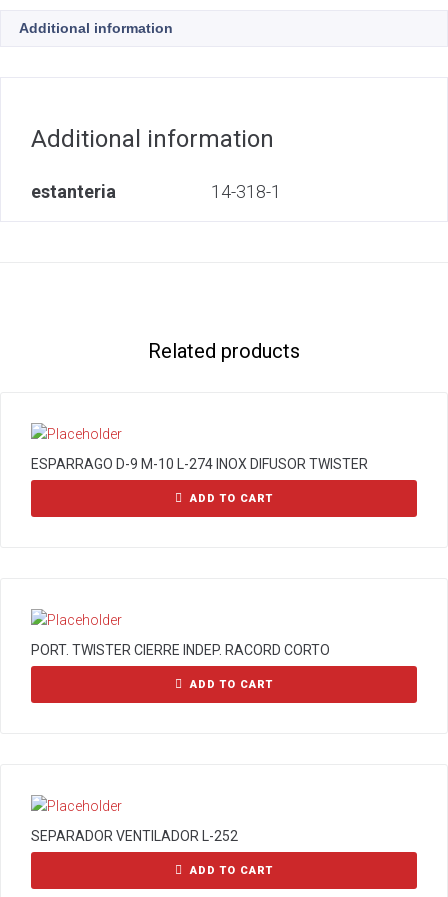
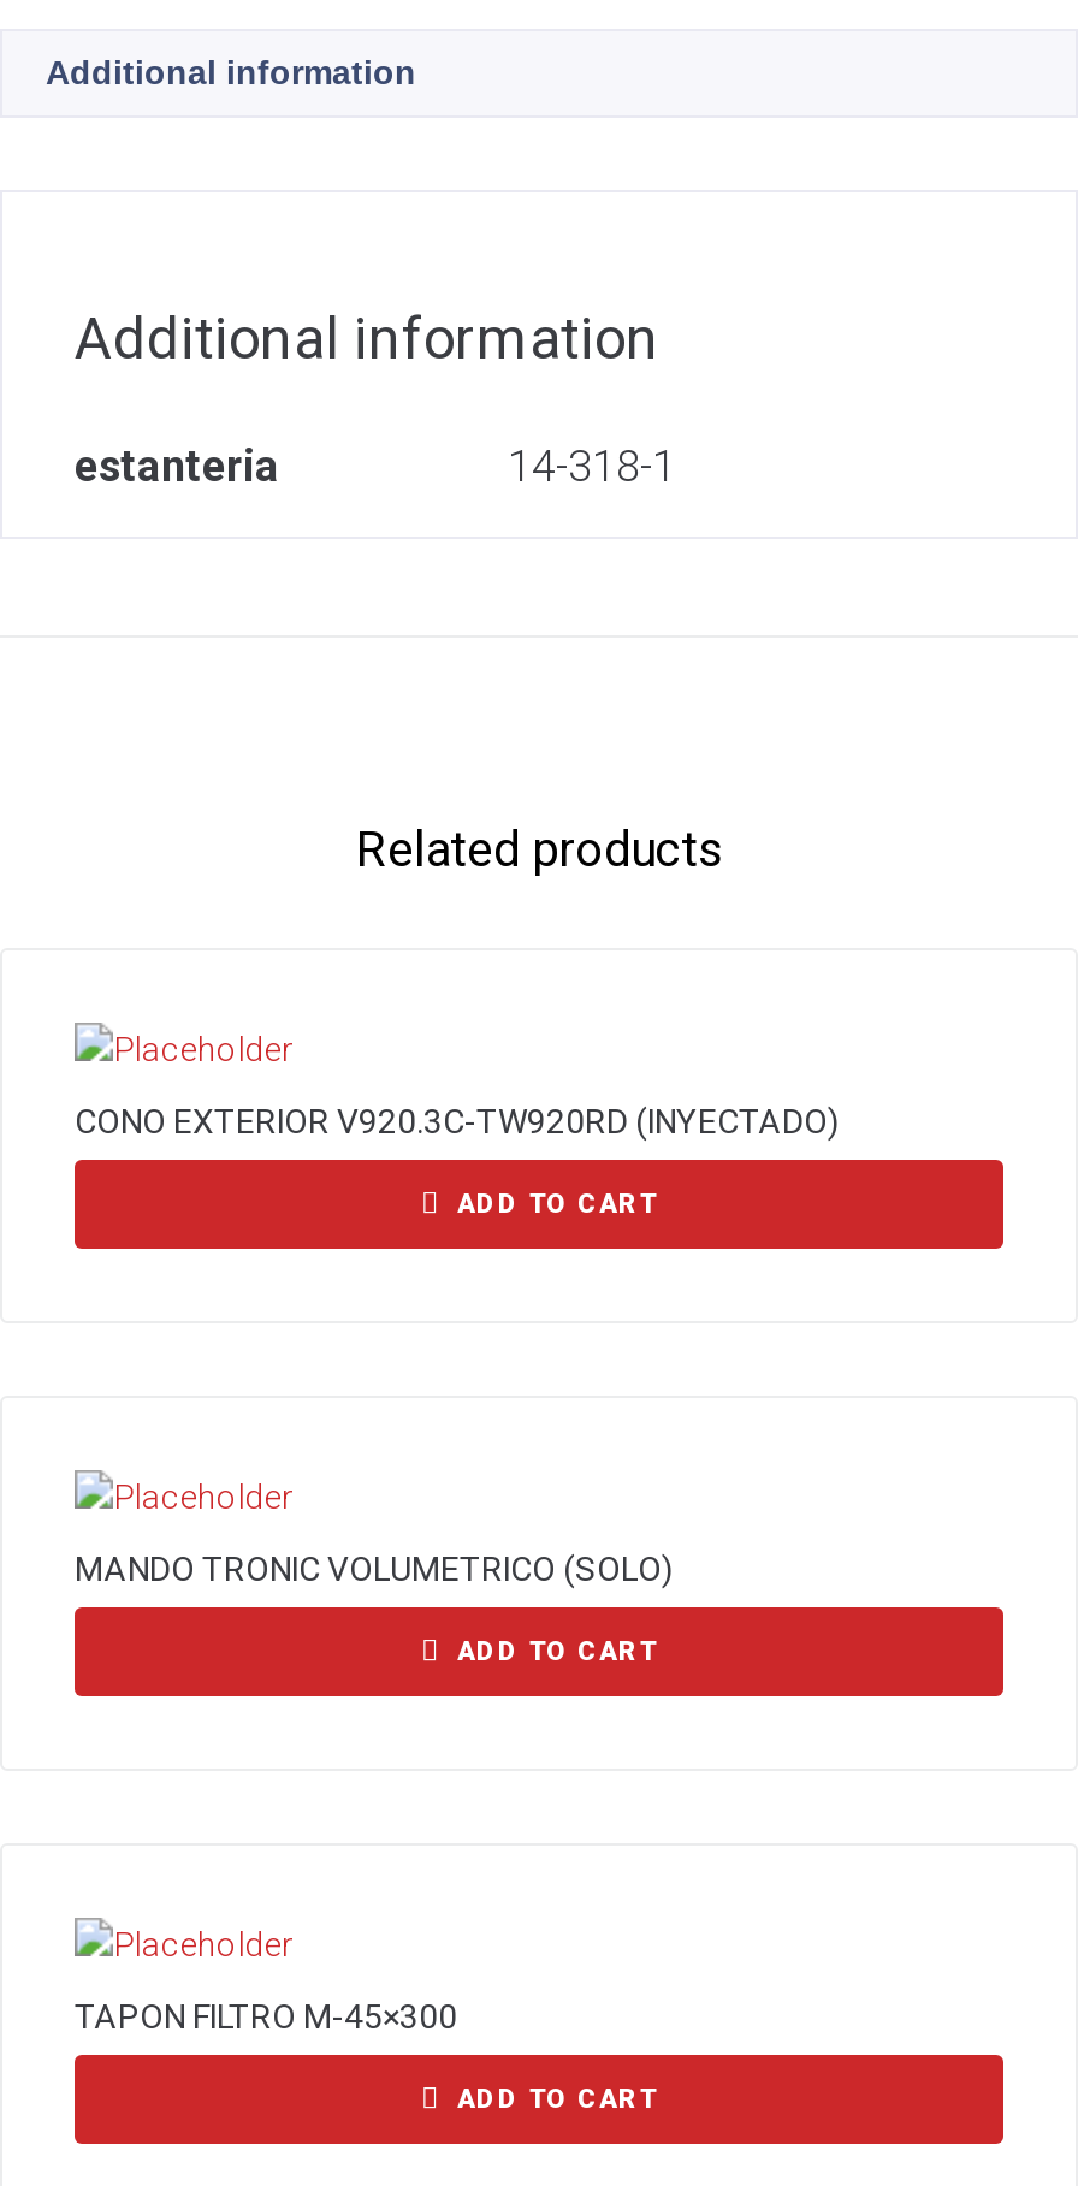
- ESPARRAGO D-9 M-10 L-274 INOX DIFUSOR TWISTER
+ CONO EXTERIOR V920.3C-TW920RD (INYECTADO)

- PORT. TWISTER CIERRE INDEP. RACORD CORTO
+ MANDO TRONIC VOLUMETRICO (SOLO)

- SEPARADOR VENTILADOR L-252
+ TAPON FILTRO M-45×300
